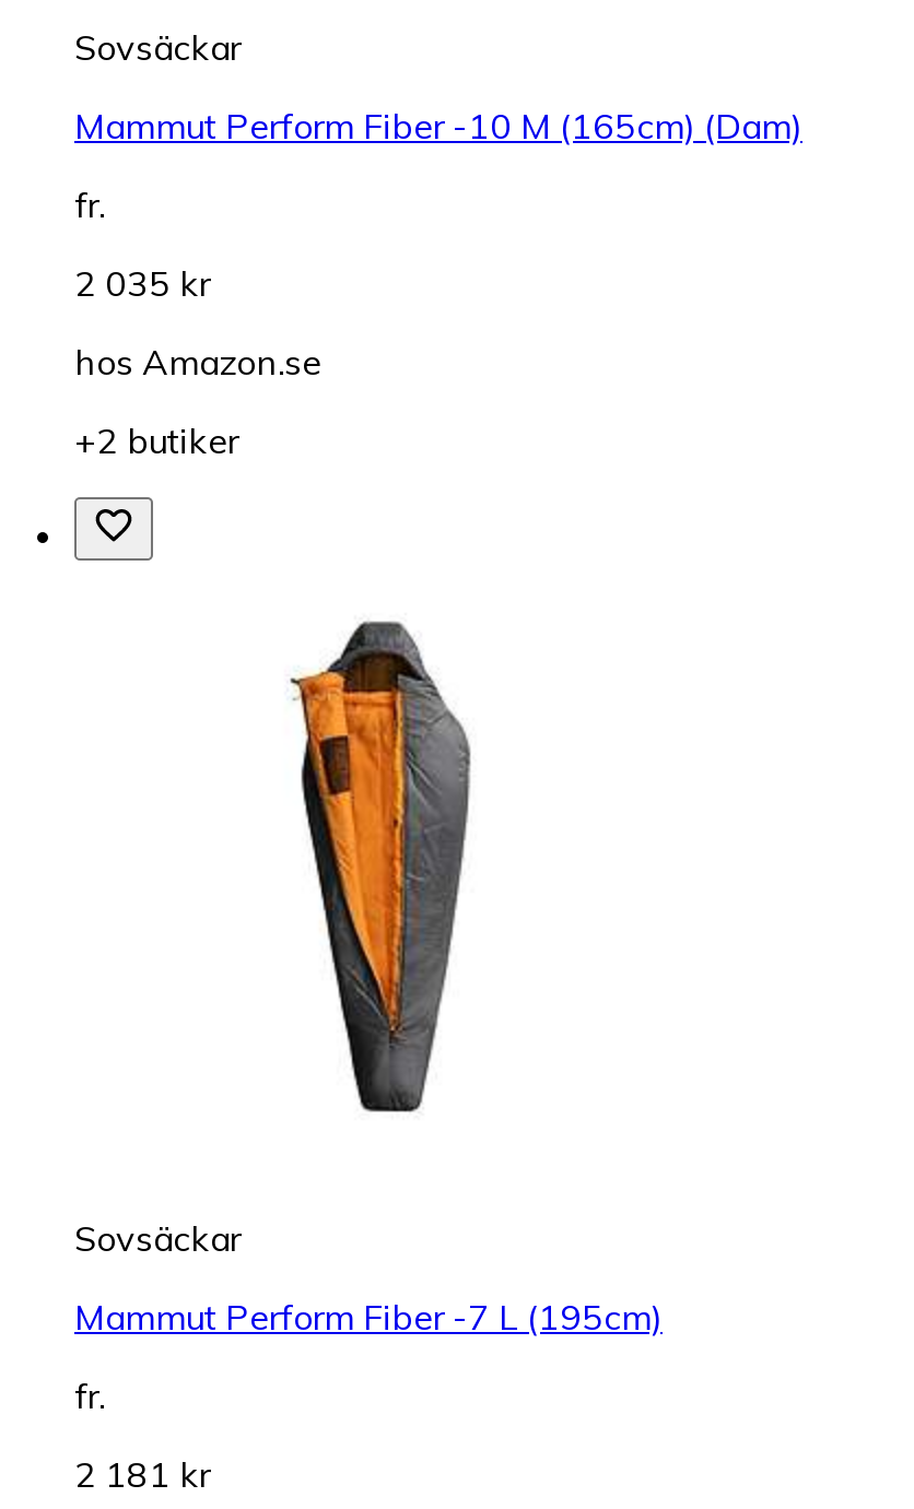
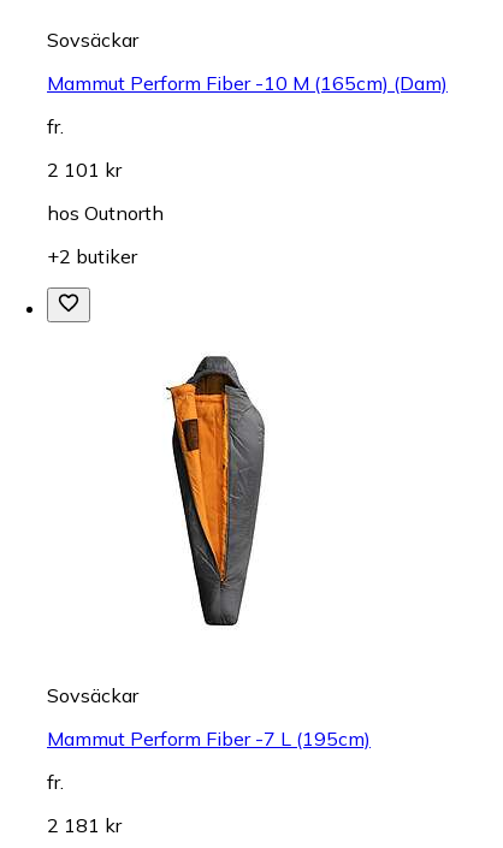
- 2 035 kr
+ 2 101 kr

- hos Amazon.se
+ hos Outnorth
